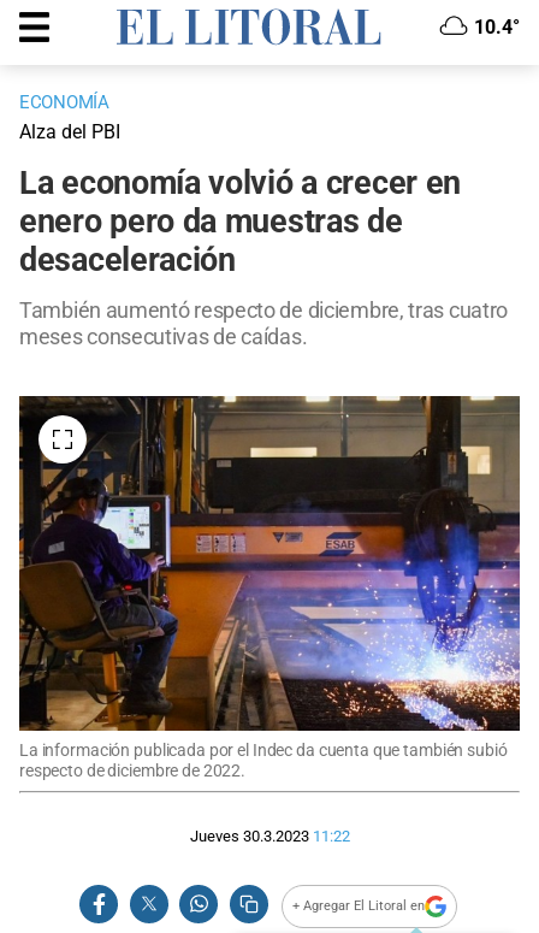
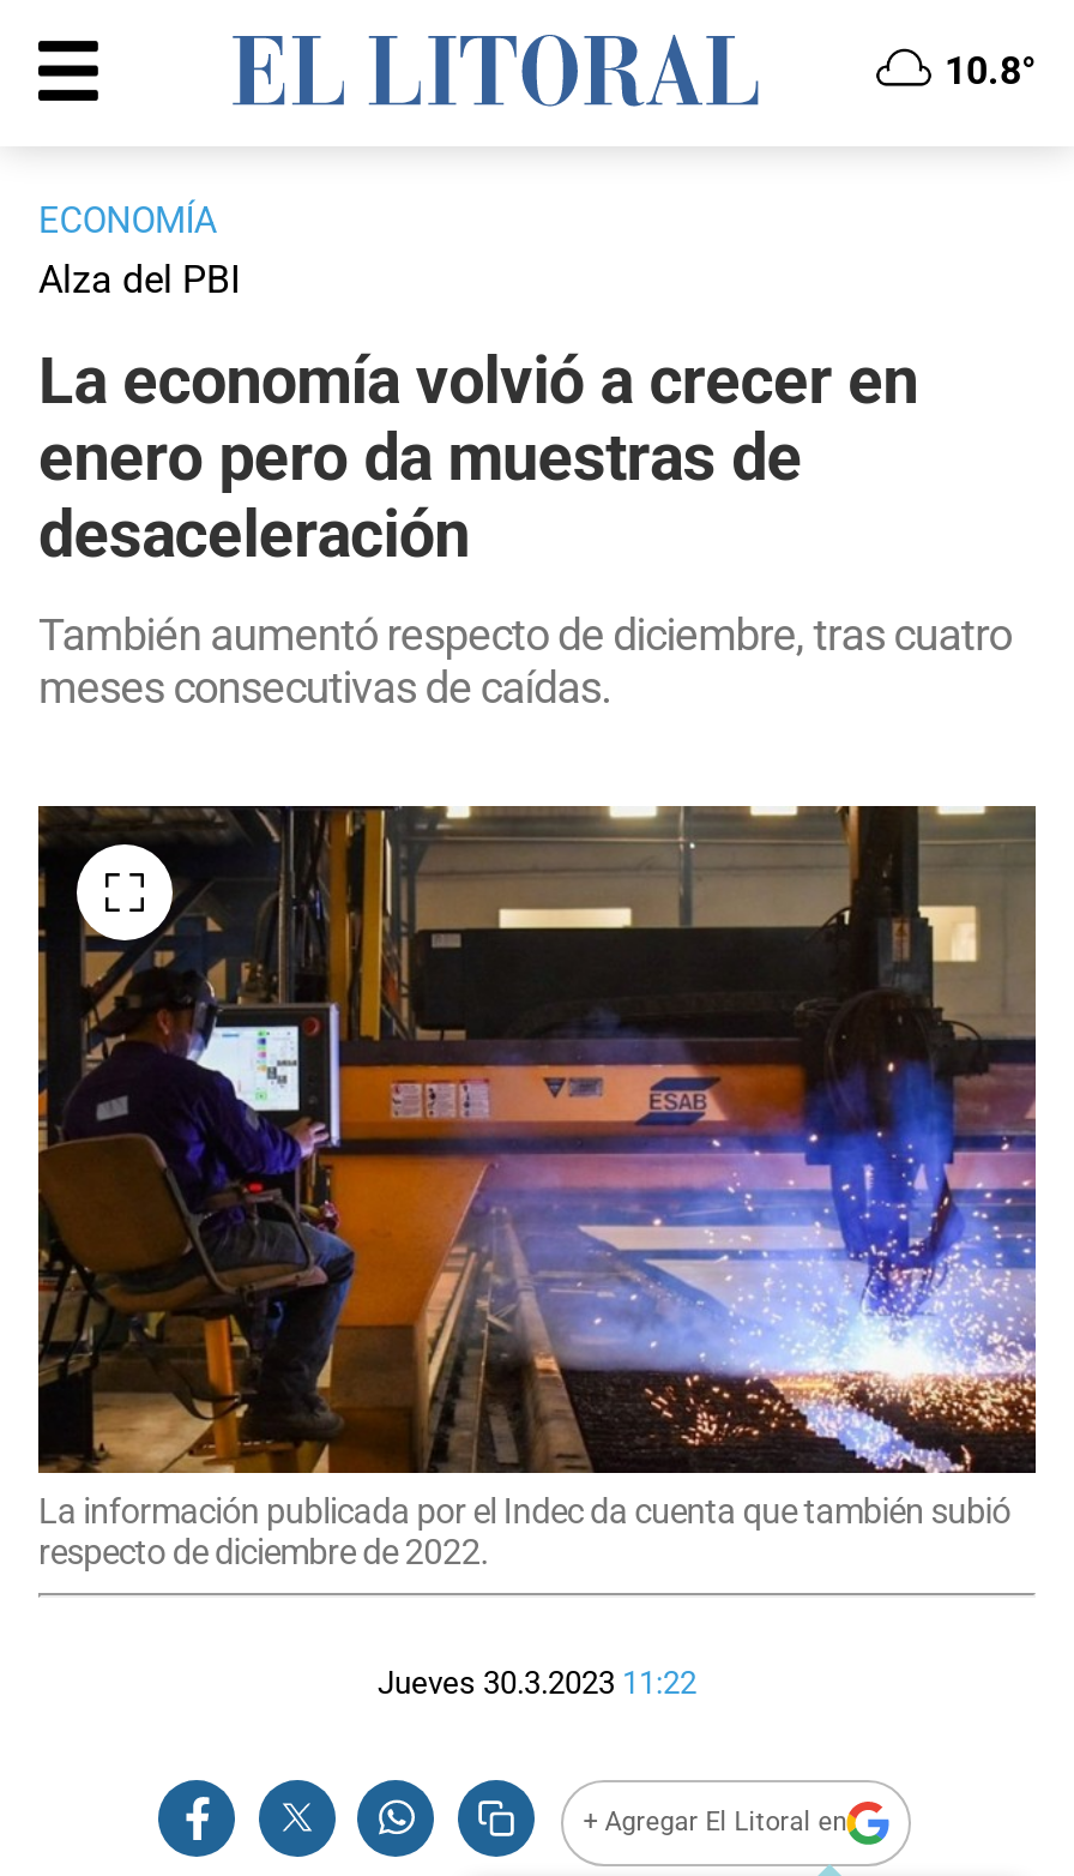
- 10.4°
+ 10.8°
